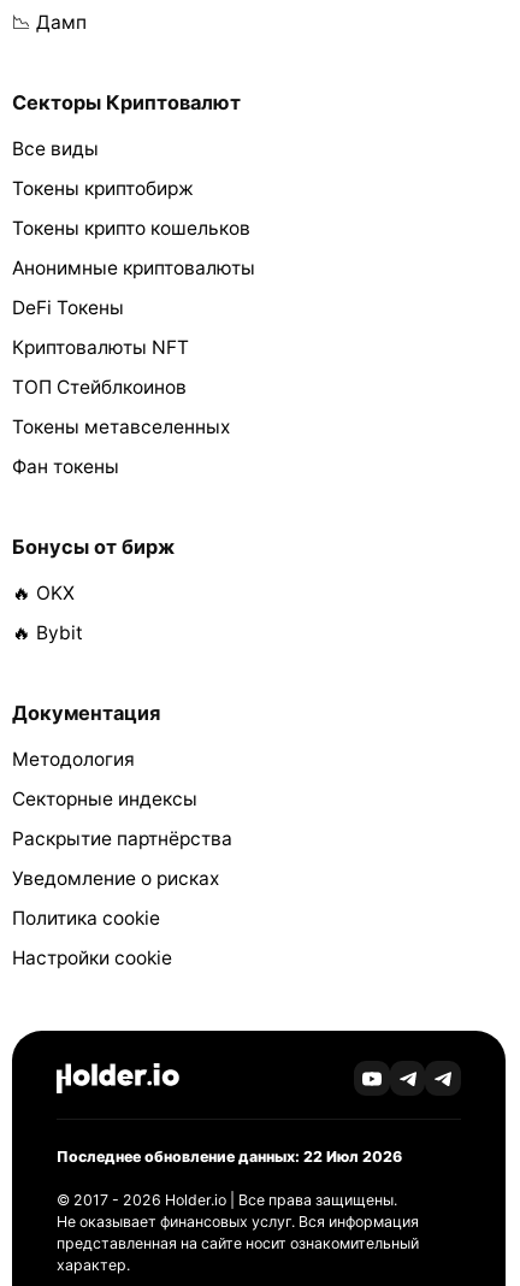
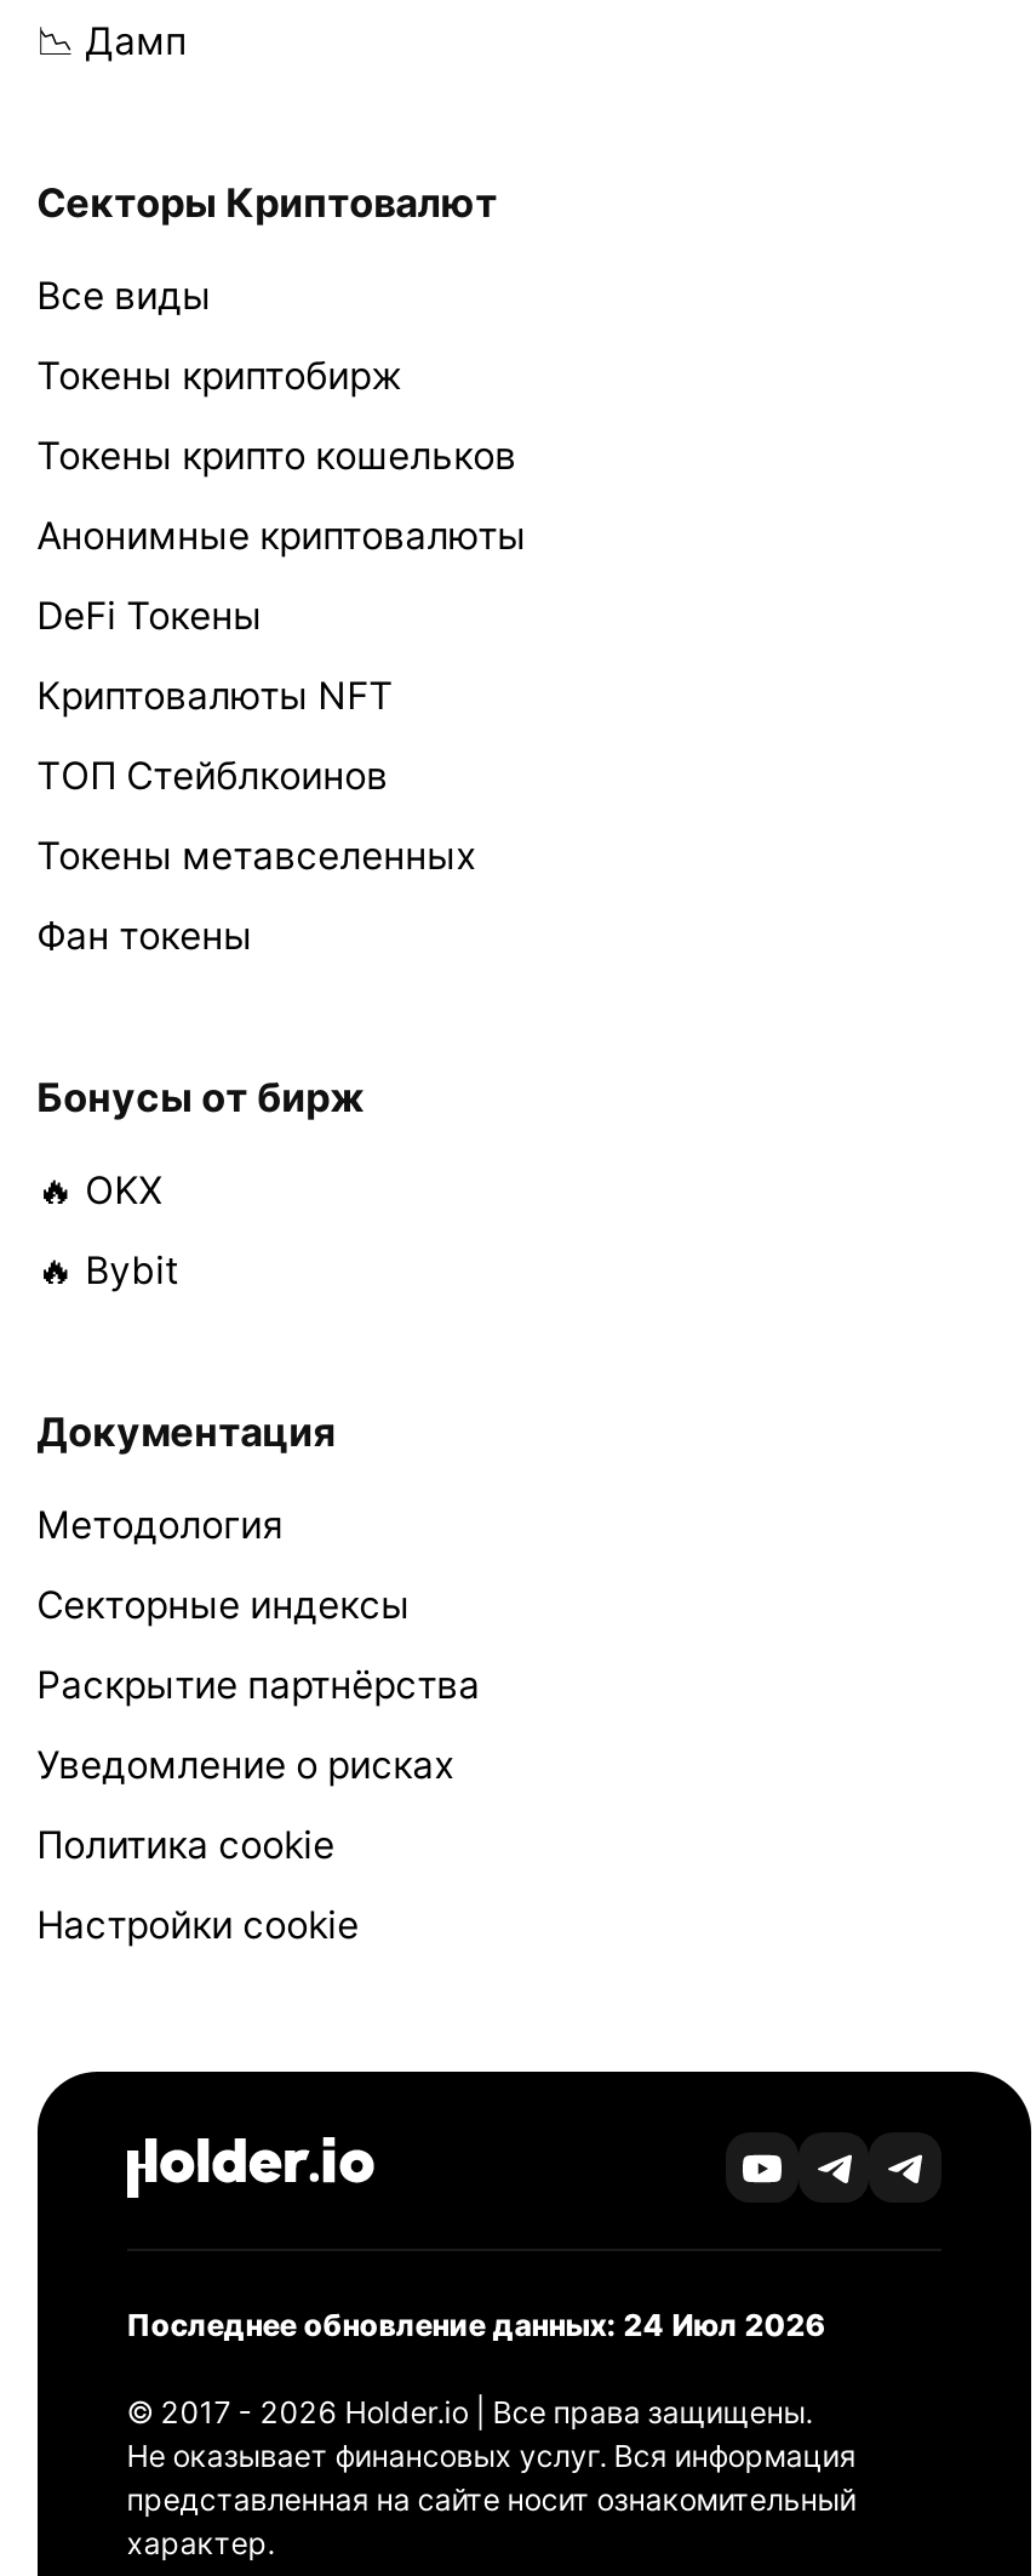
- Последнее обновление данных: 22 Июл 2026
+ Последнее обновление данных: 24 Июл 2026
